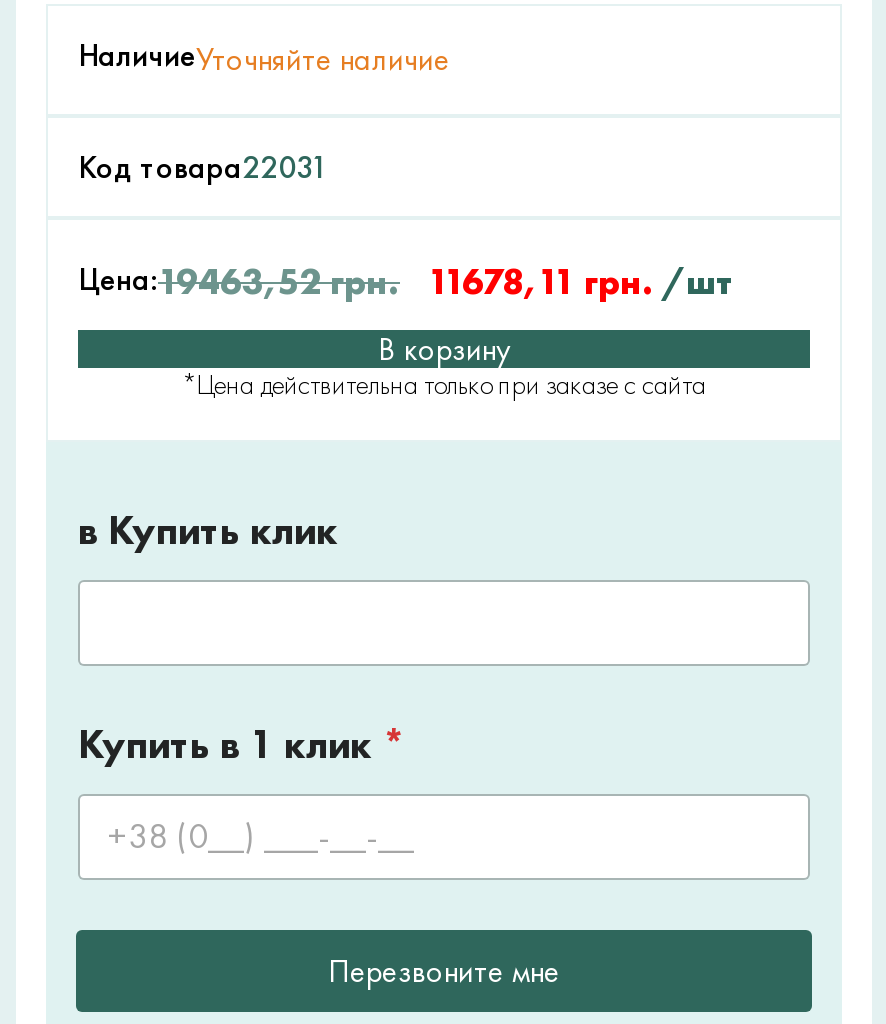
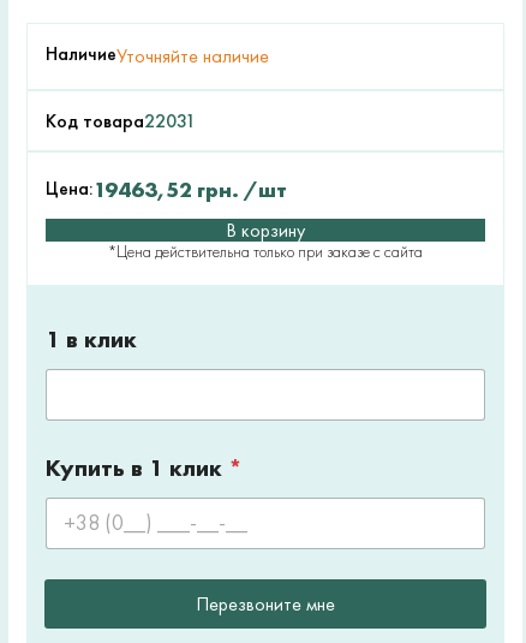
- Цена:19463,52грн.
- 11678,11 грн. /шт
+ Цена: 19463,52 грн. /шт

- в Купить клик
+ 1 в клик
